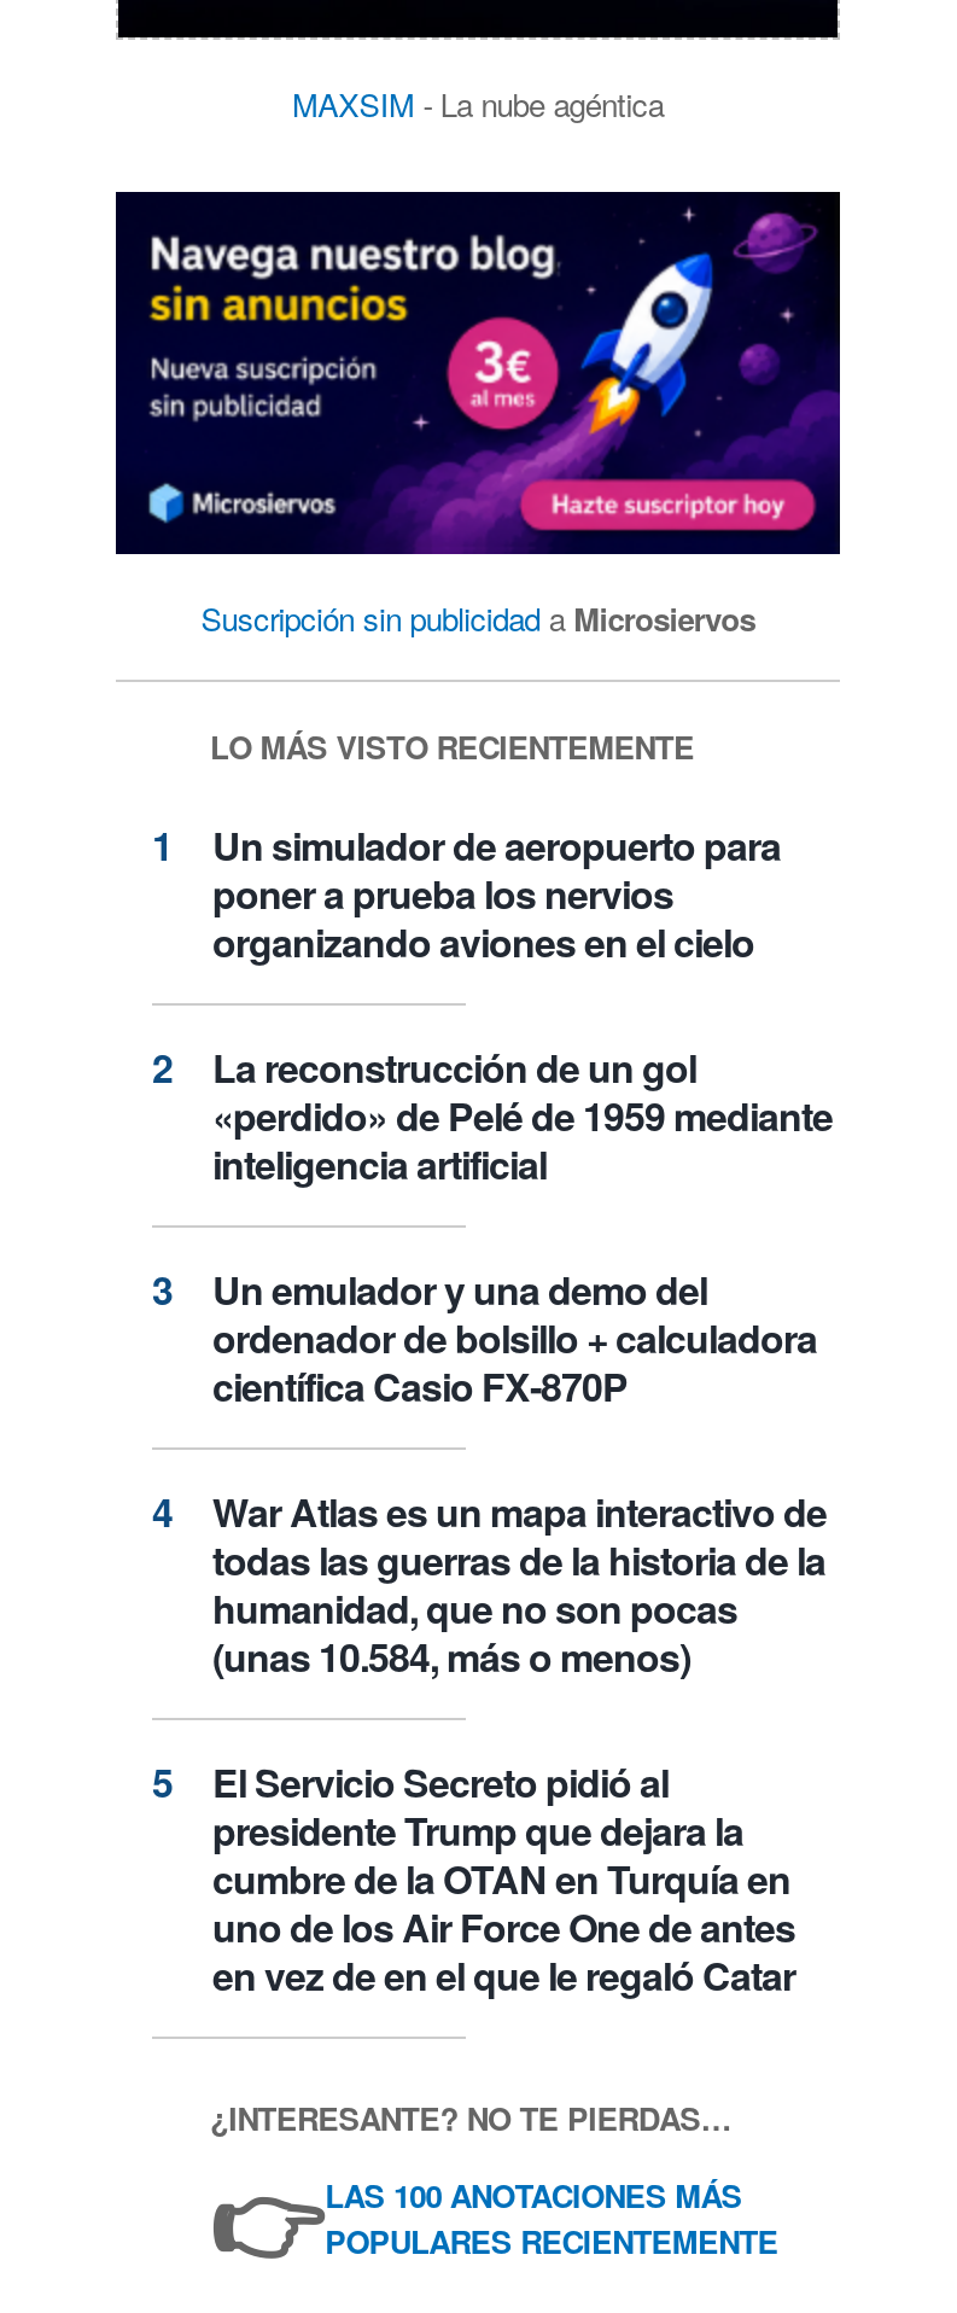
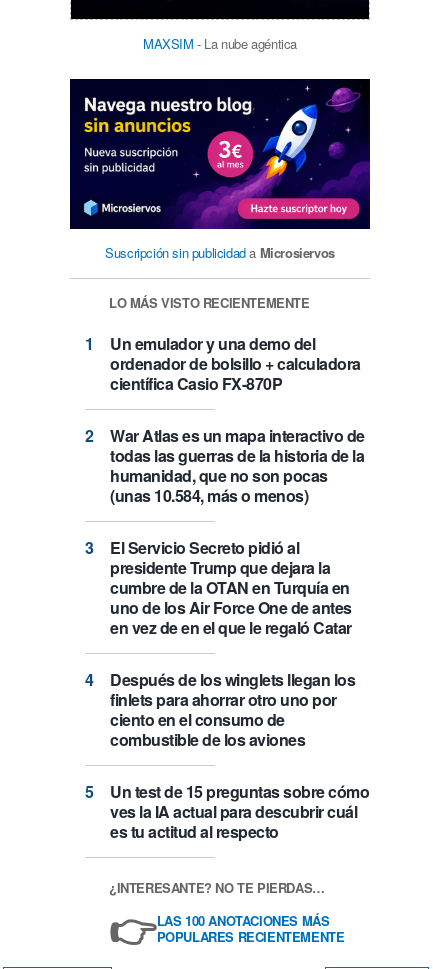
- Un simulador de aeropuerto para
- poner a prueba los nervios
- organizando aviones en el cielo
- La reconstrucción de un gol
- «perdido» de Pelé de 1959 mediante
- inteligencia artificial

moved up: Un emulador y una demo del | ordenador de bolsillo + calculadora | científica Casio FX-870P | ... | uno de los Air Force One de antes | en vez de en el que le regaló Catar

+ Después de los winglets llegan los
+ finlets para ahorrar otro uno por
+ ciento en el consumo de
+ combustible de los aviones
+ Un test de 15 preguntas sobre cómo
+ ves la IA actual para descubrir cuál
+ es tu actitud al respecto
